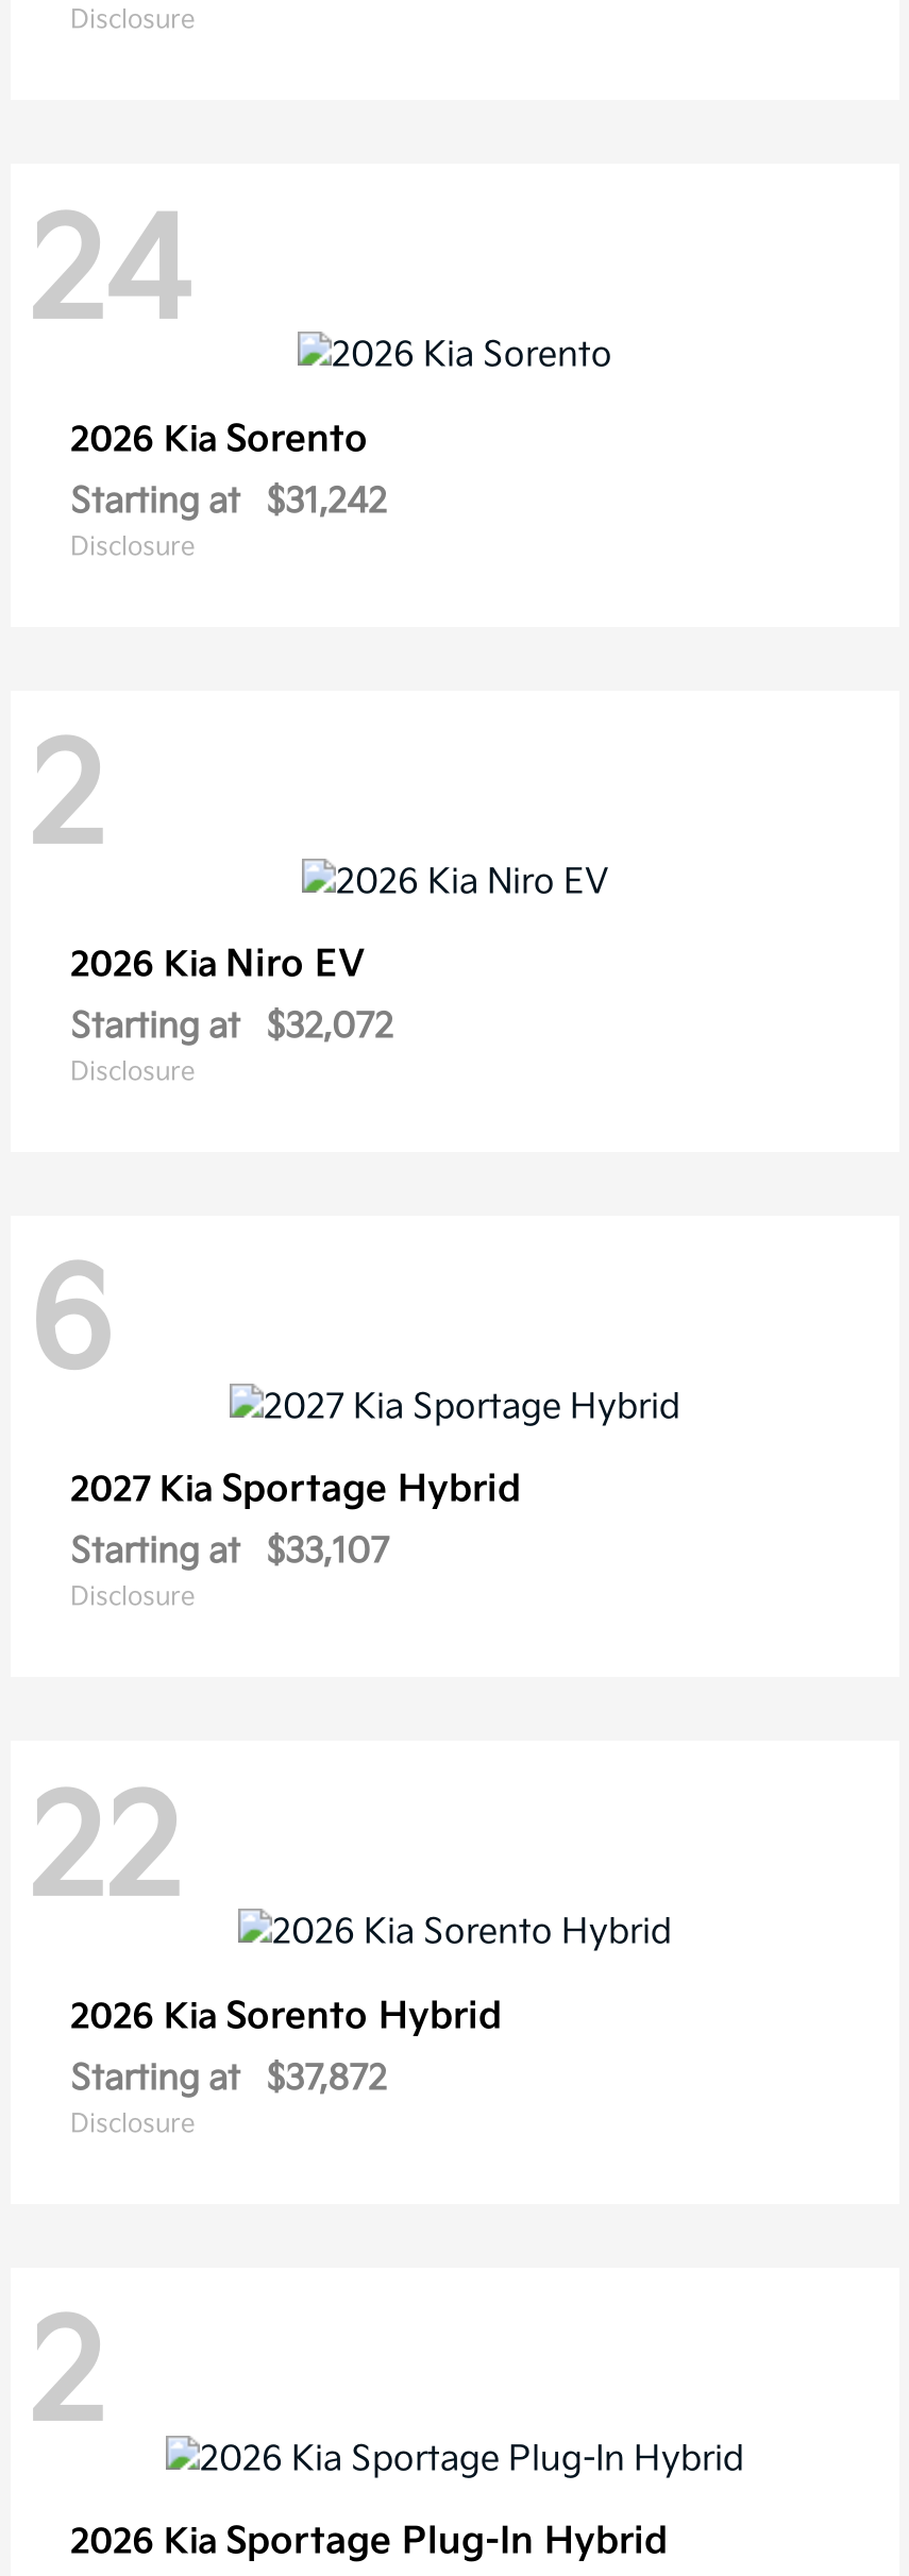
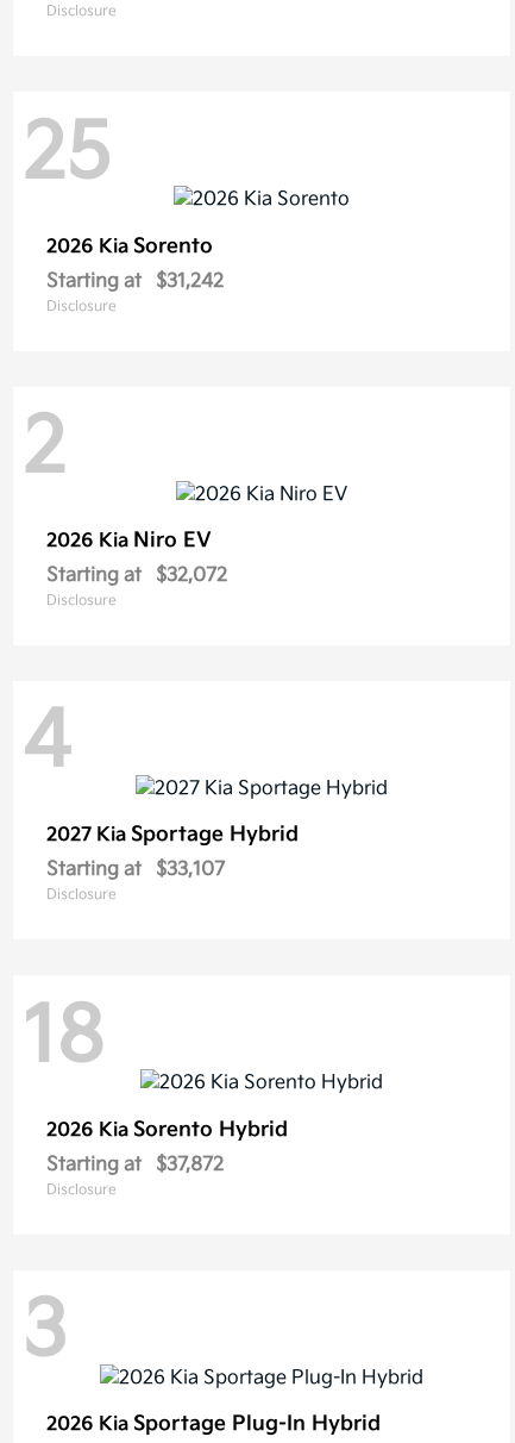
- 24
+ 25

- 6
+ 4

- 22
+ 18

- 2
+ 3
